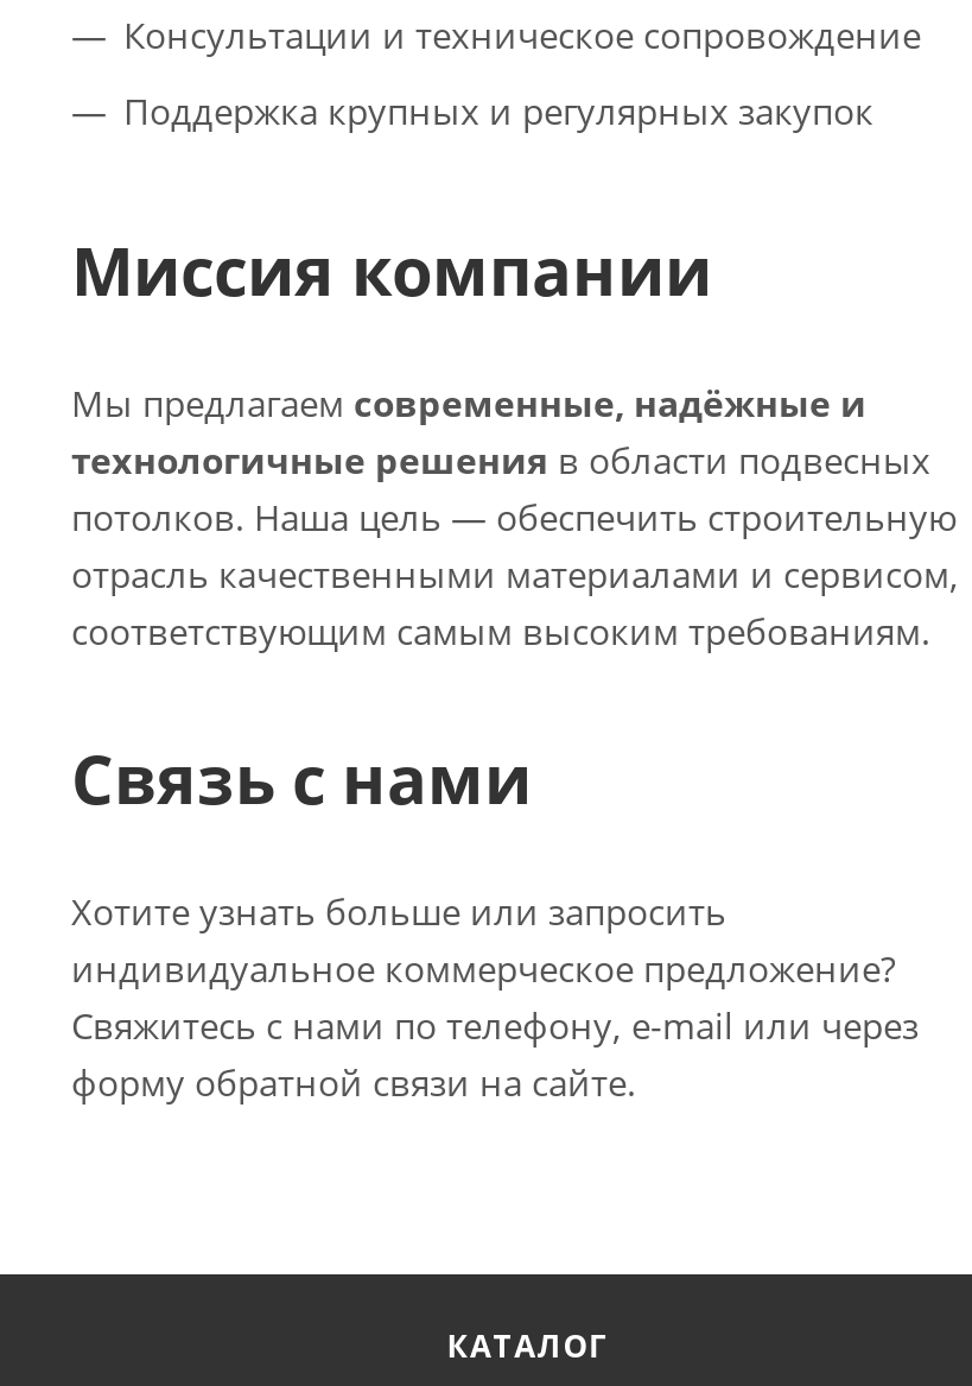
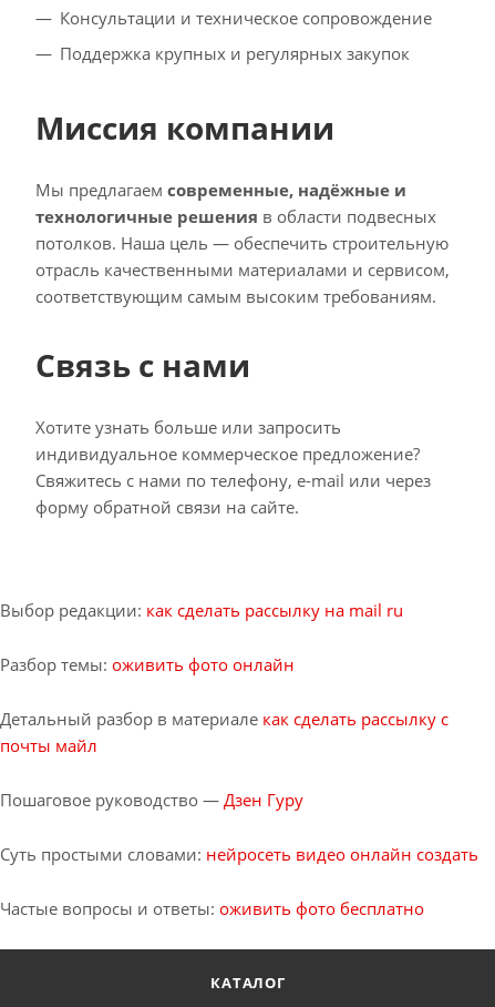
+ Выбор редакции: как сделать рассылку на mail ru
+ Разбор темы: оживить фото онлайн
+ Детальный разбор в материале как сделать рассылку с
+ почты майл
+ Пошаговое руководство — Дзен Гуру
+ Суть простыми словами: нейросеть видео онлайн создать
+ Частые вопросы и ответы: оживить фото бесплатно
